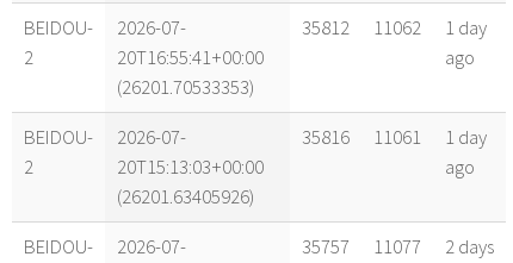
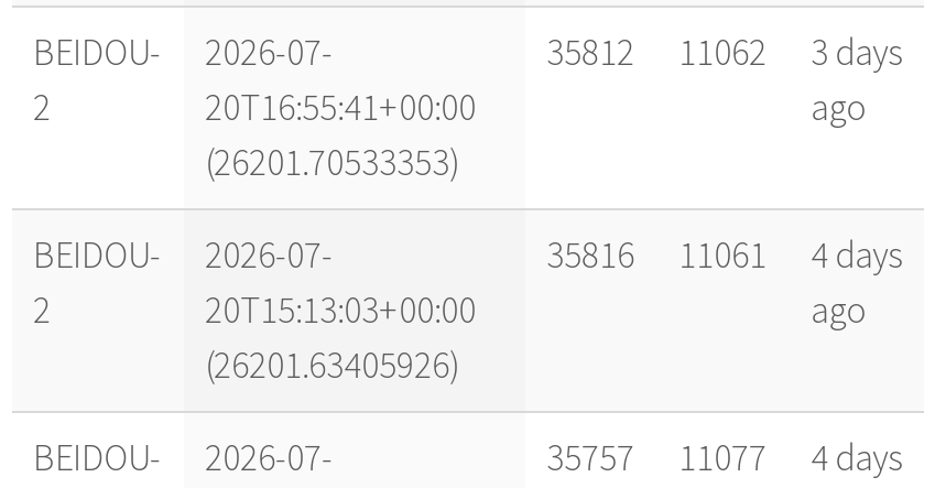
- 35812 11062 1 day
+ 35812 11062 3 days

- 35816 11061 1 day
+ 35816 11061 4 days

- 35757 11077 2 days
+ 35757 11077 4 days
